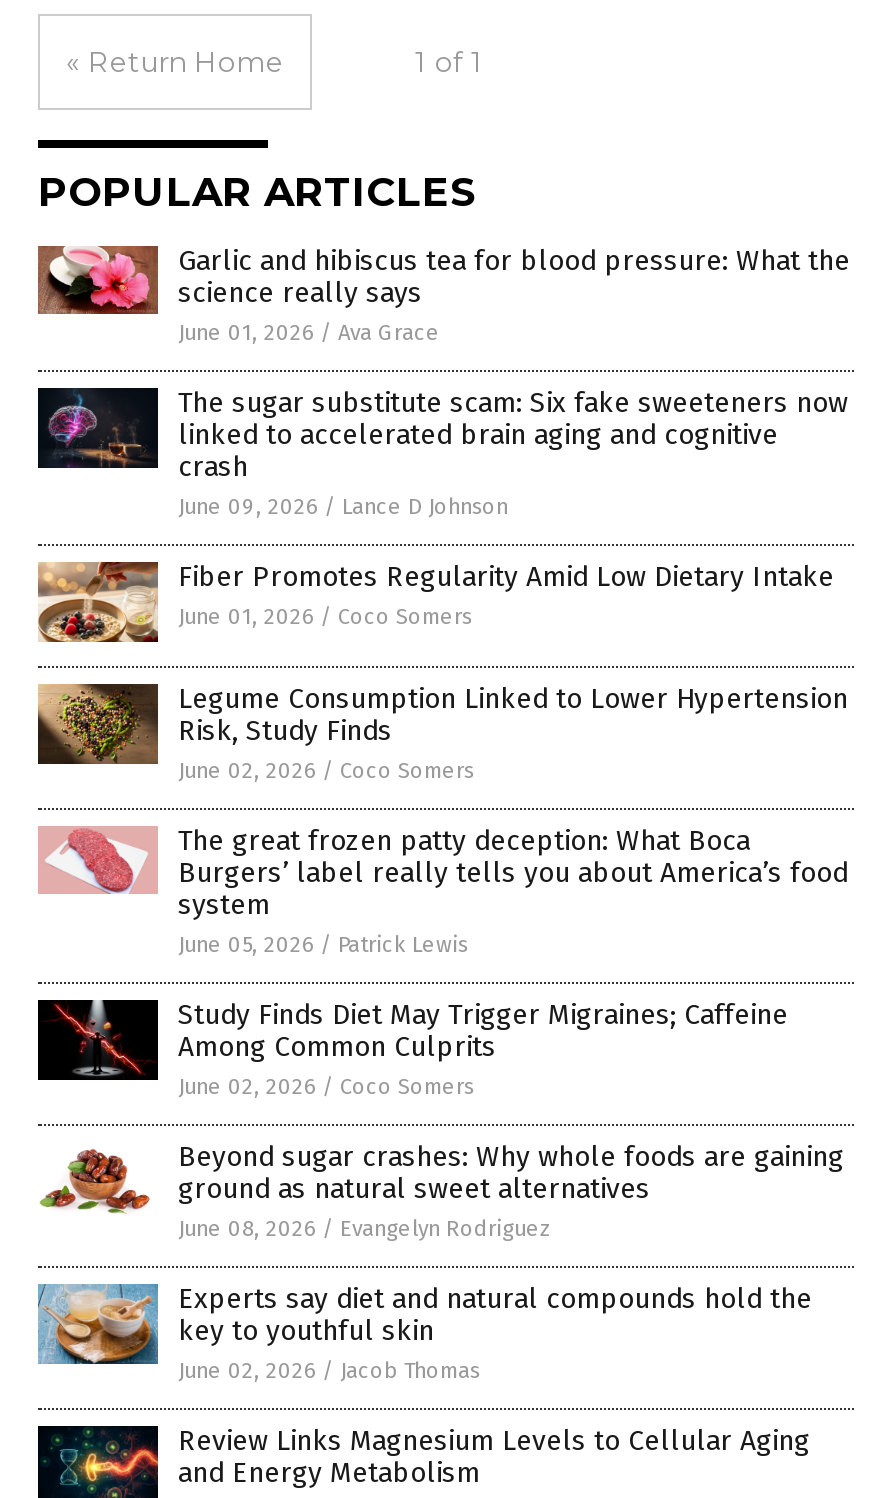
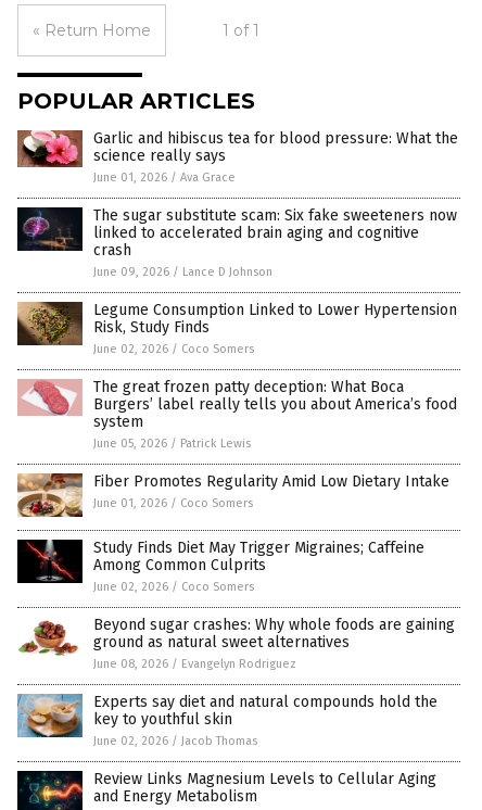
moved down: [image] | Fiber Promotes Regularity Amid Low Dietary Intake | June 01, 2026 / Coco Somers

moved up: [image] | Legume Consumption Linked to Lower Hypertension | Risk, Study Finds | June 02, 2026 / Coco Somers | The great frozen patty deception: What Boca | Burgers’ label really tells you about America’s food | system | June 05, 2026 / Patrick Lewis
